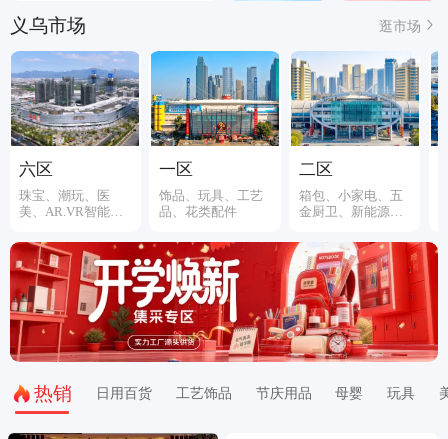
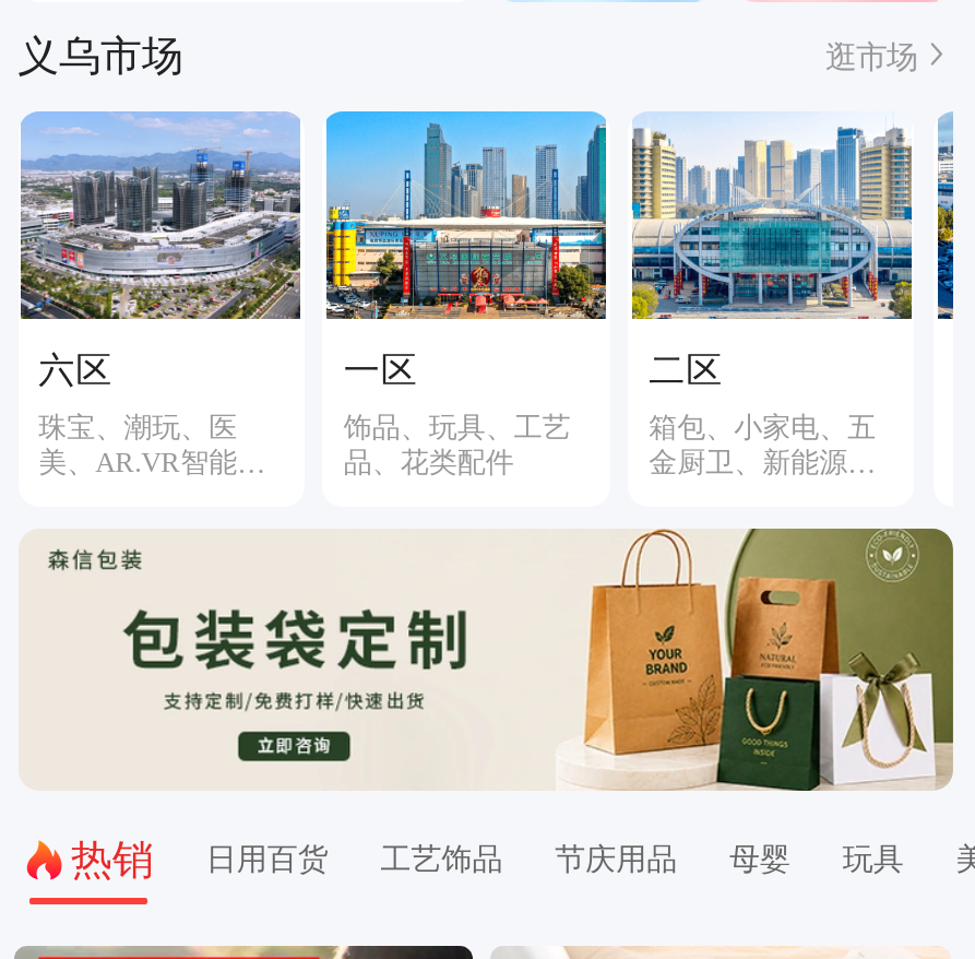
- [image]
+ [image]
